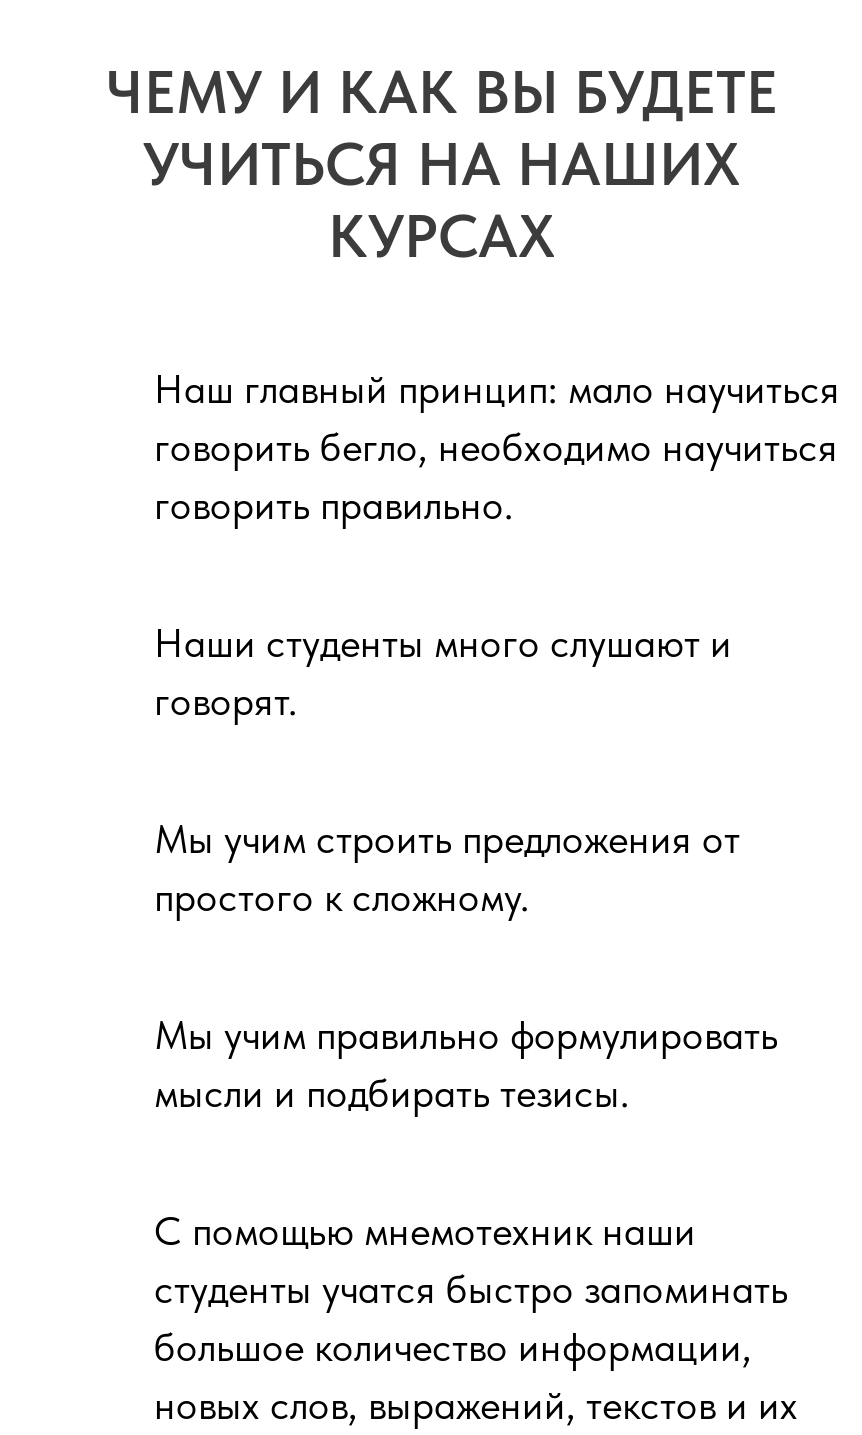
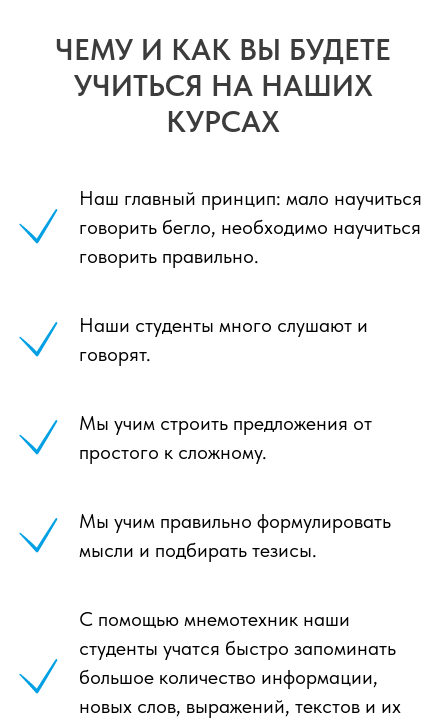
+ [image]

+ [image]

+ [image]

+ [image]

+ [image]
